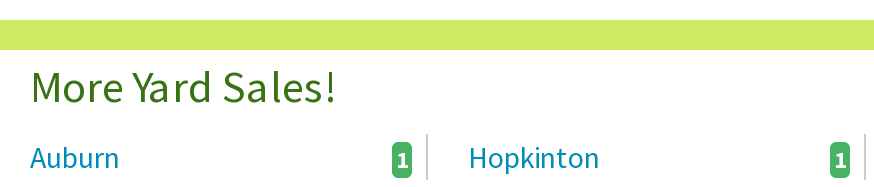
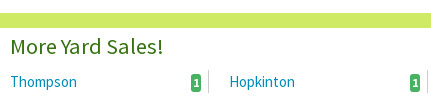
- Auburn
+ Thompson
